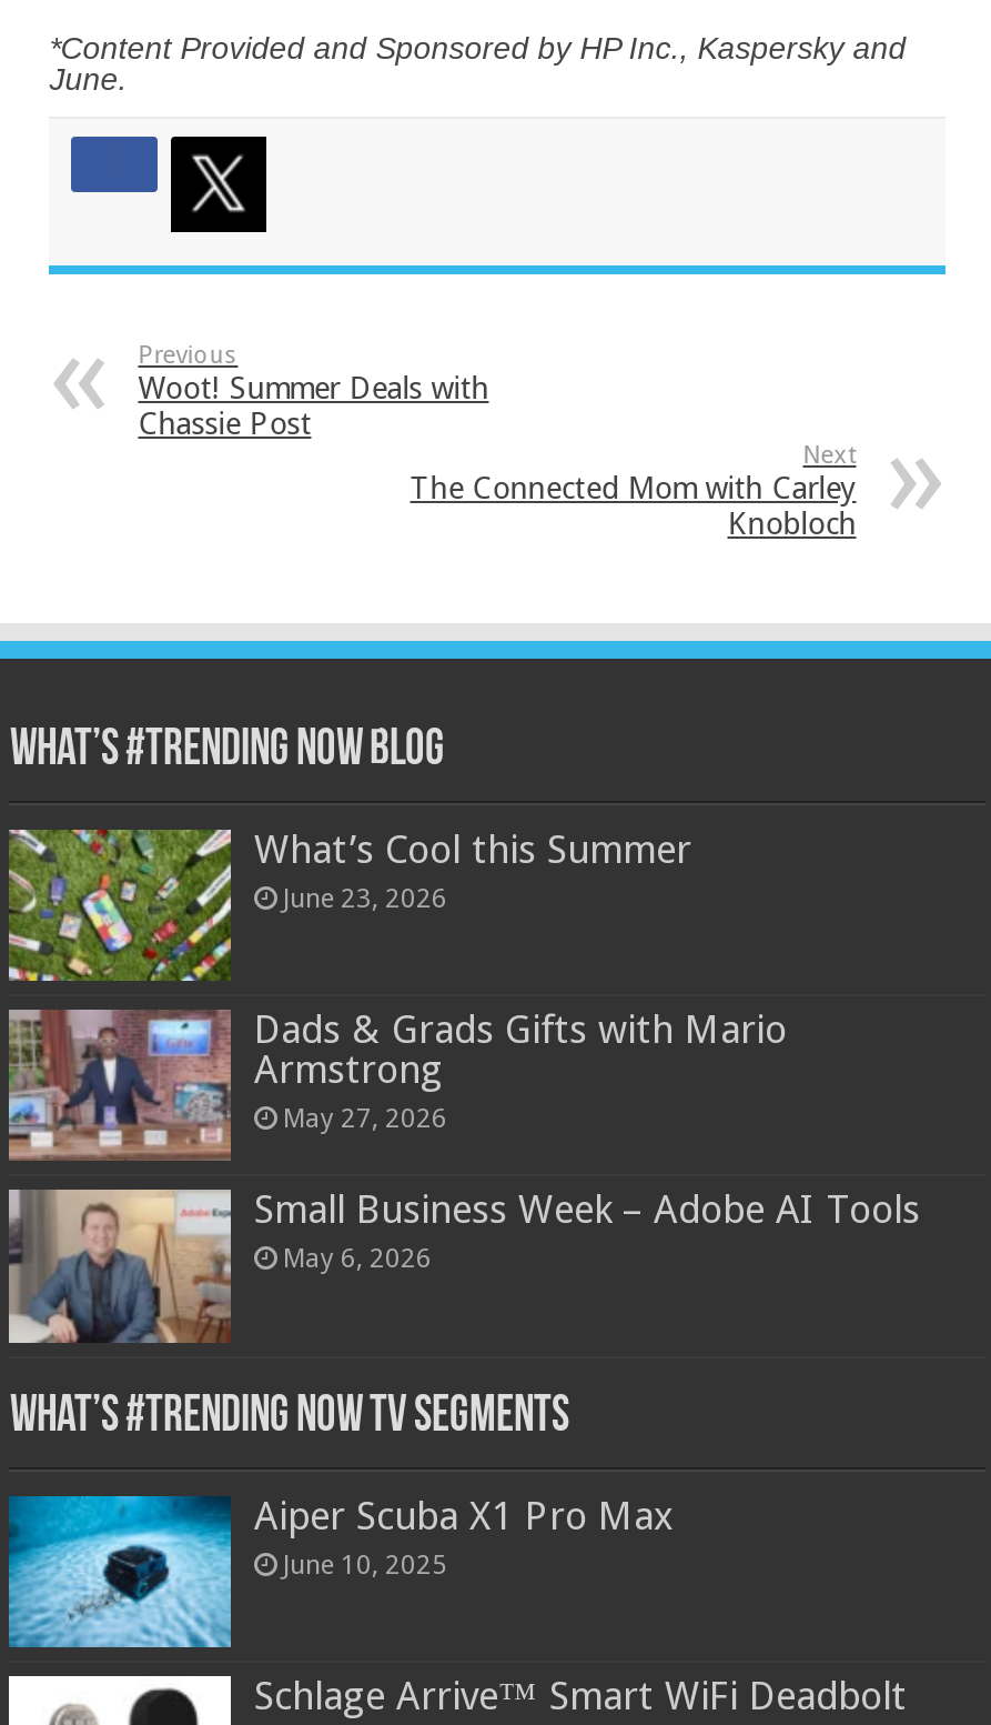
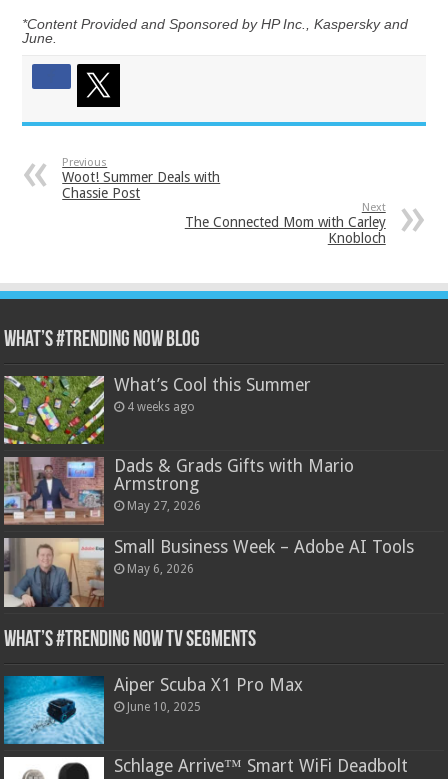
- June 23, 2026
+ 4 weeks ago
